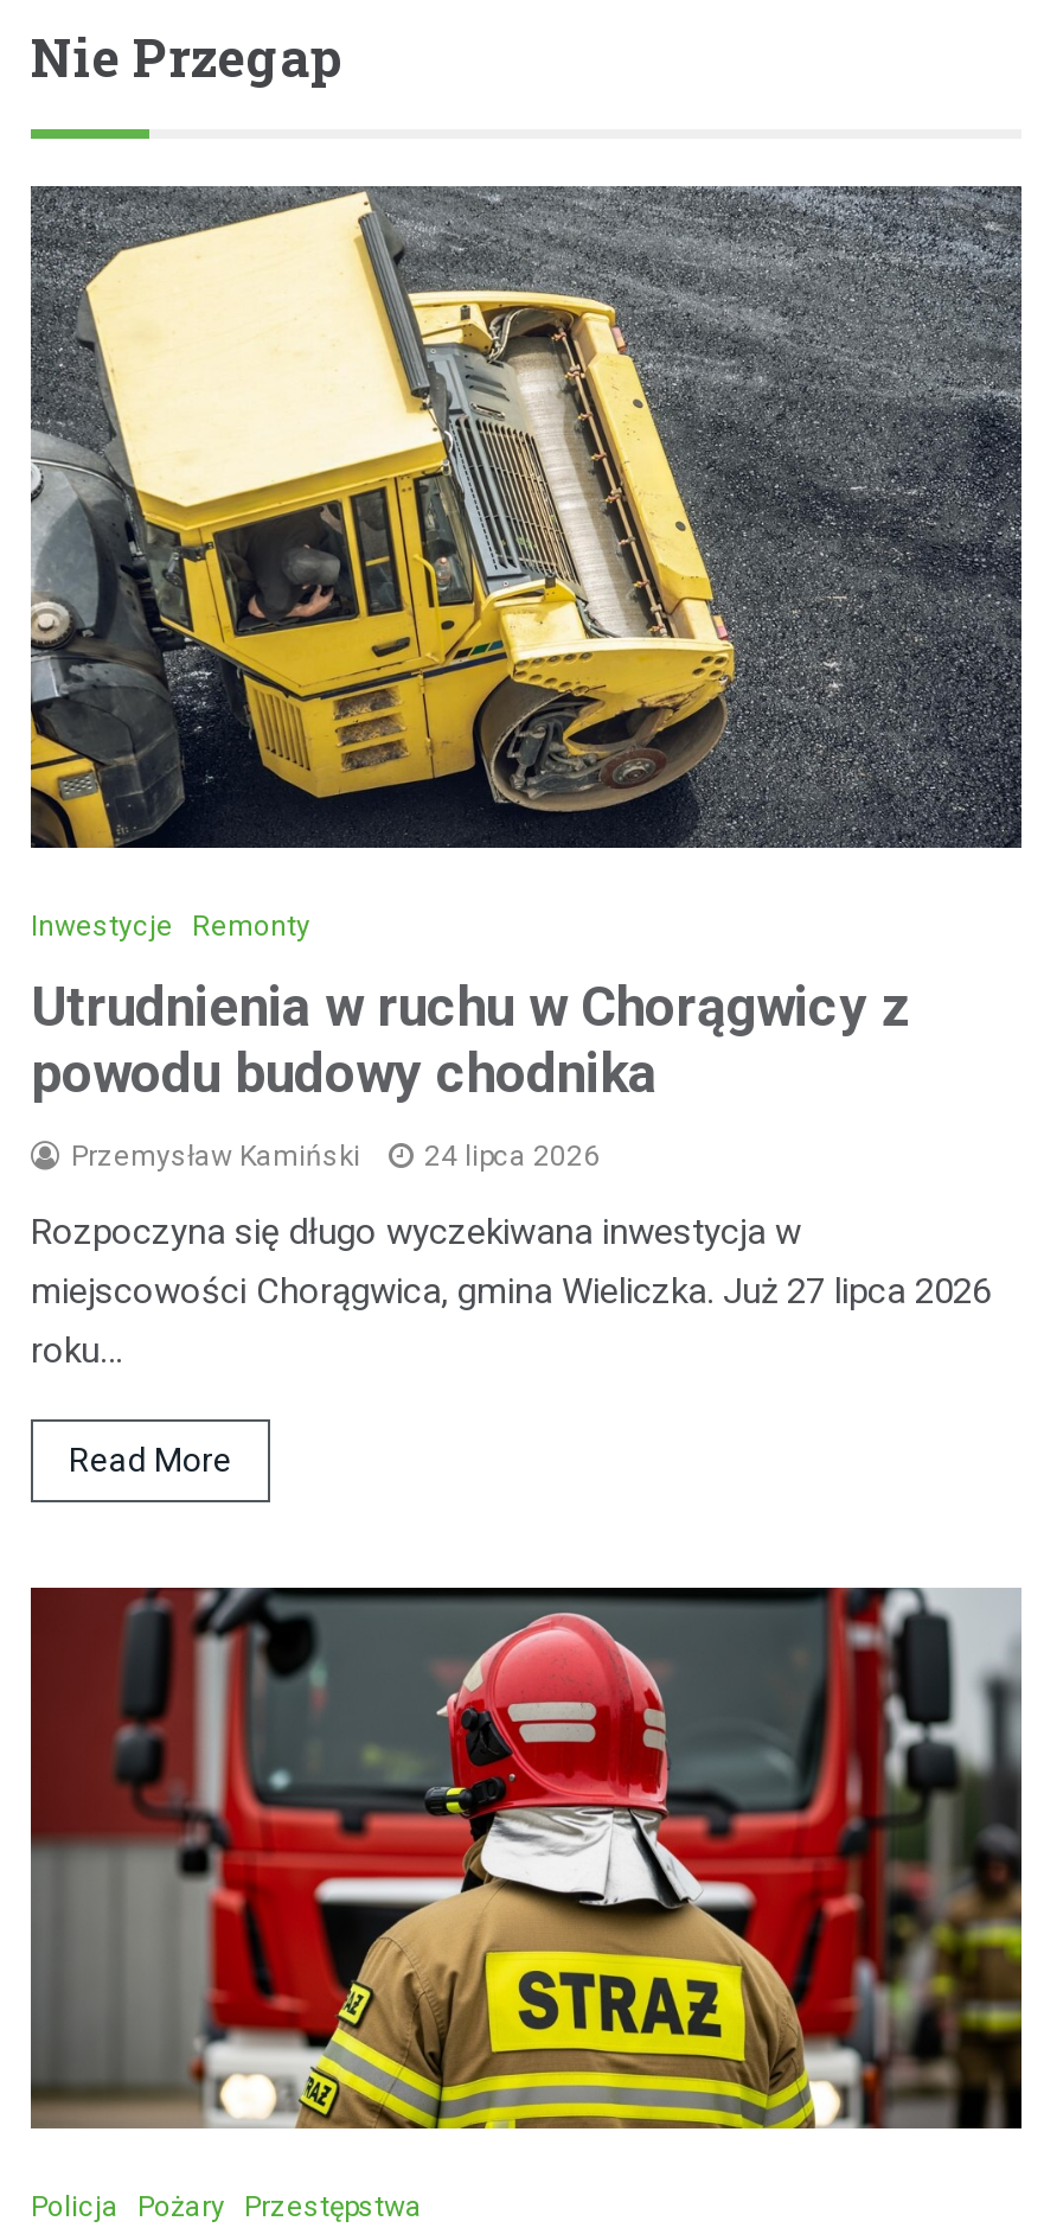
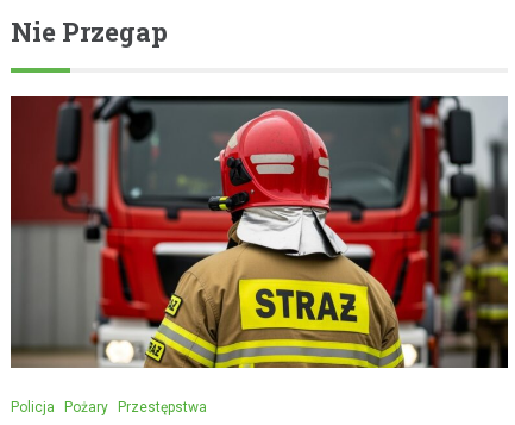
- [image]
- Inwestycje Remonty
- Utrudnienia w ruchu w Chorągwicy z
- powodu budowy chodnika
- Przemysław Kamiński
- 24 lipca 2026
- Rozpoczyna się długo wyczekiwana inwestycja w
- miejscowości Chorągwica, gmina Wieliczka. Już 27 lipca 2026
- roku…
- Read More
